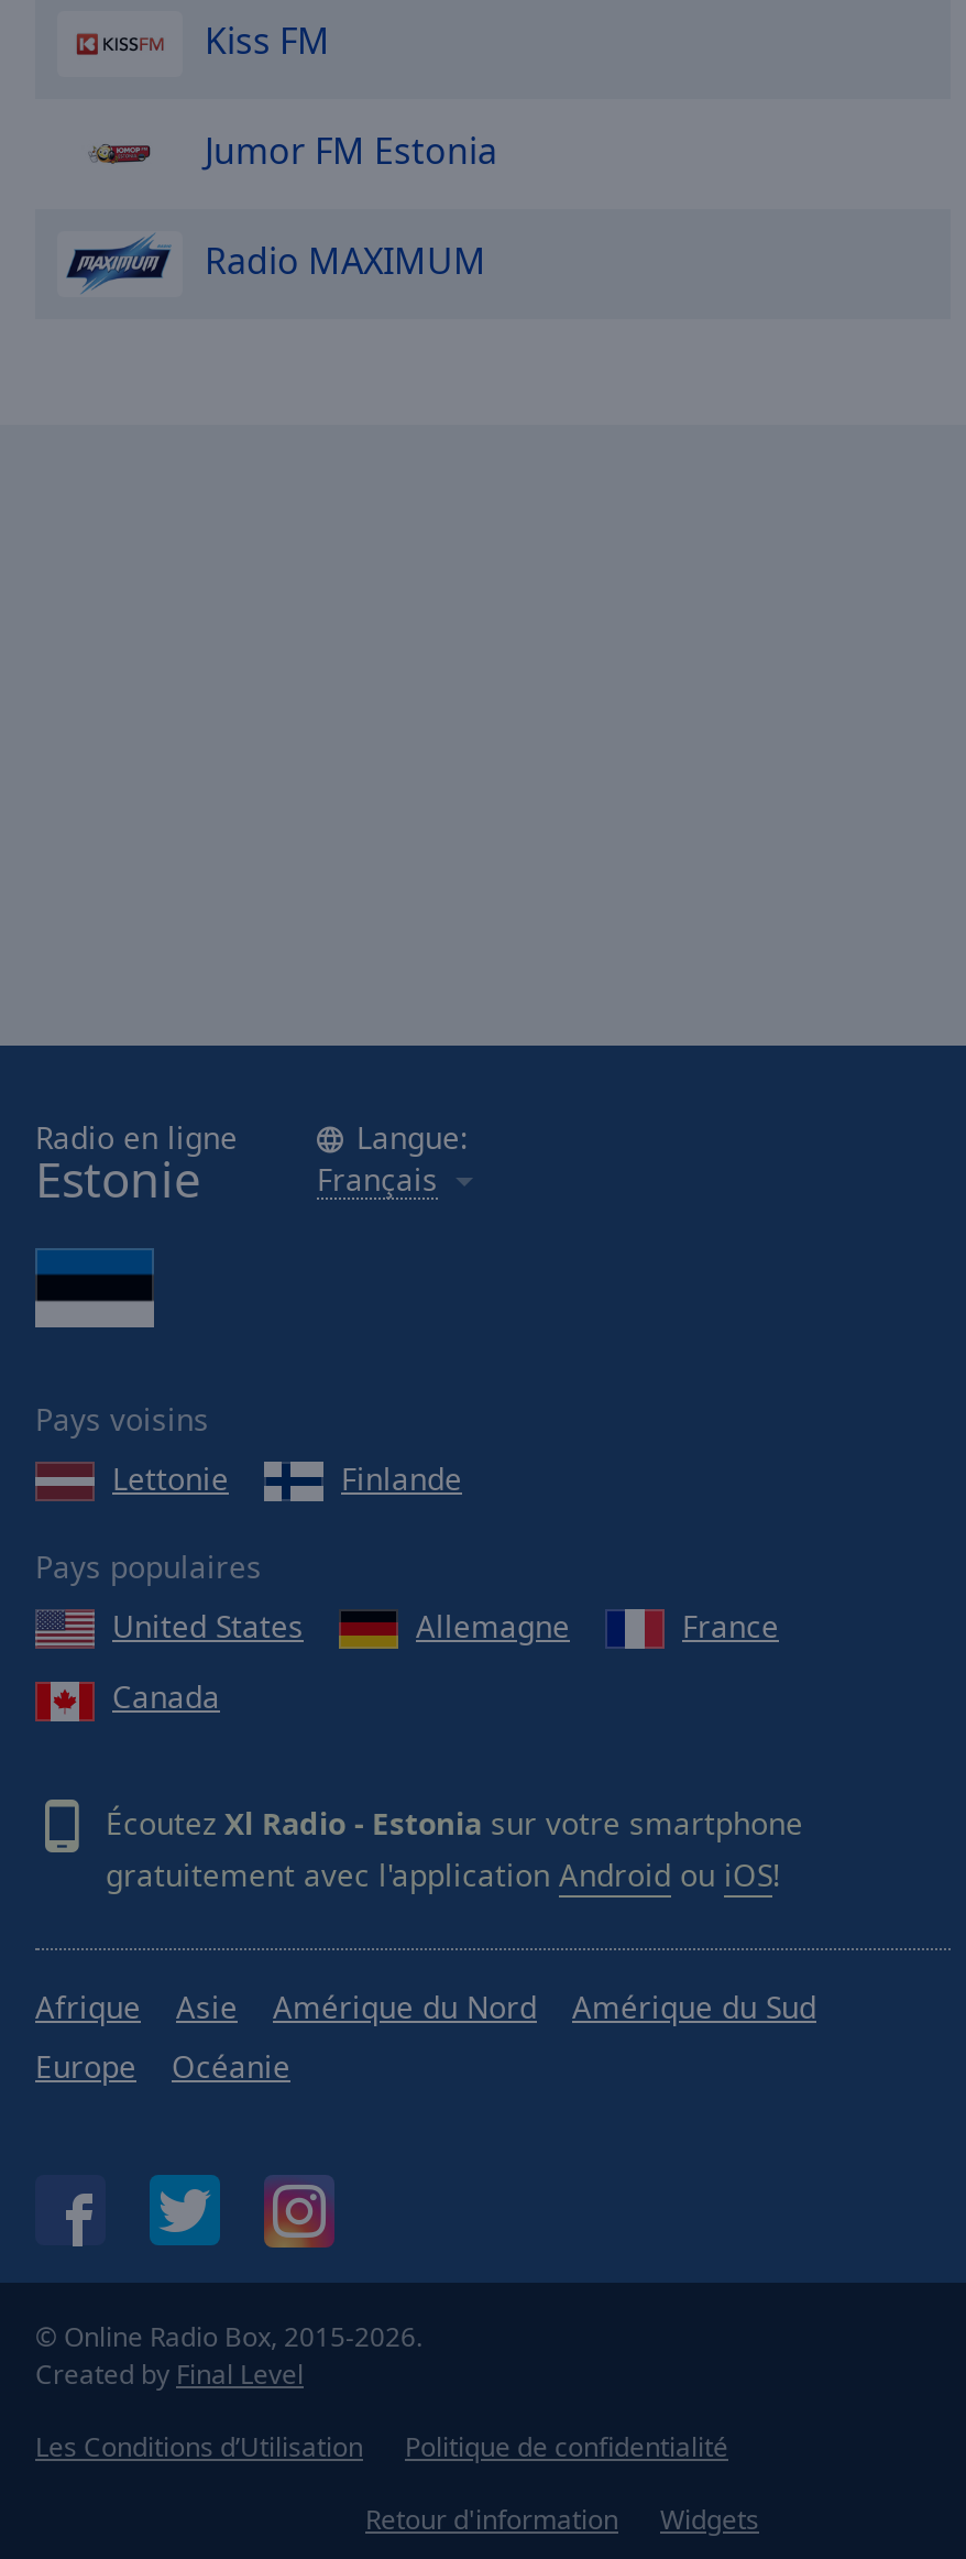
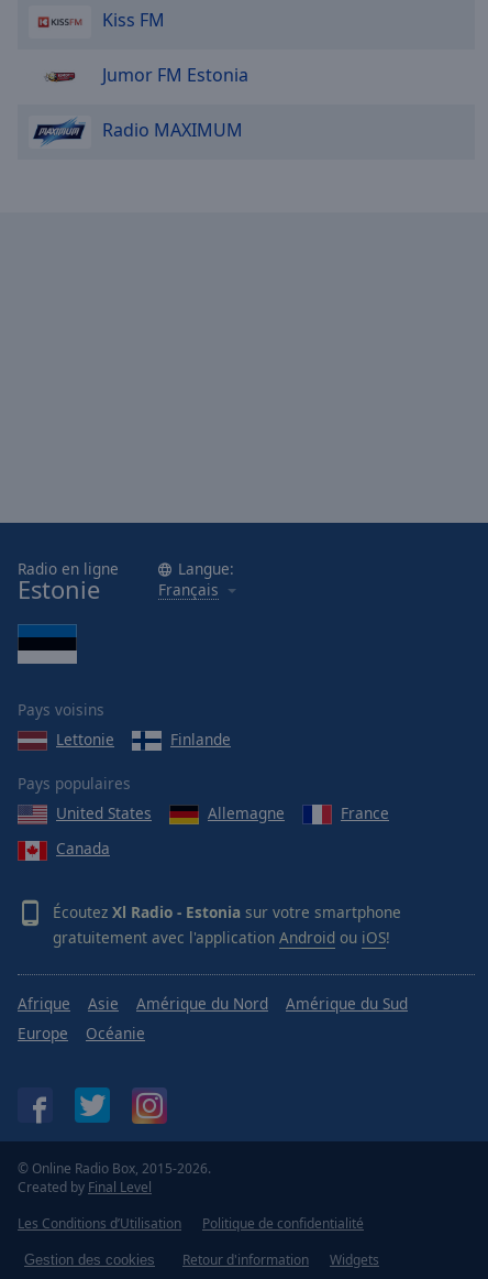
+ Gestion des cookies
